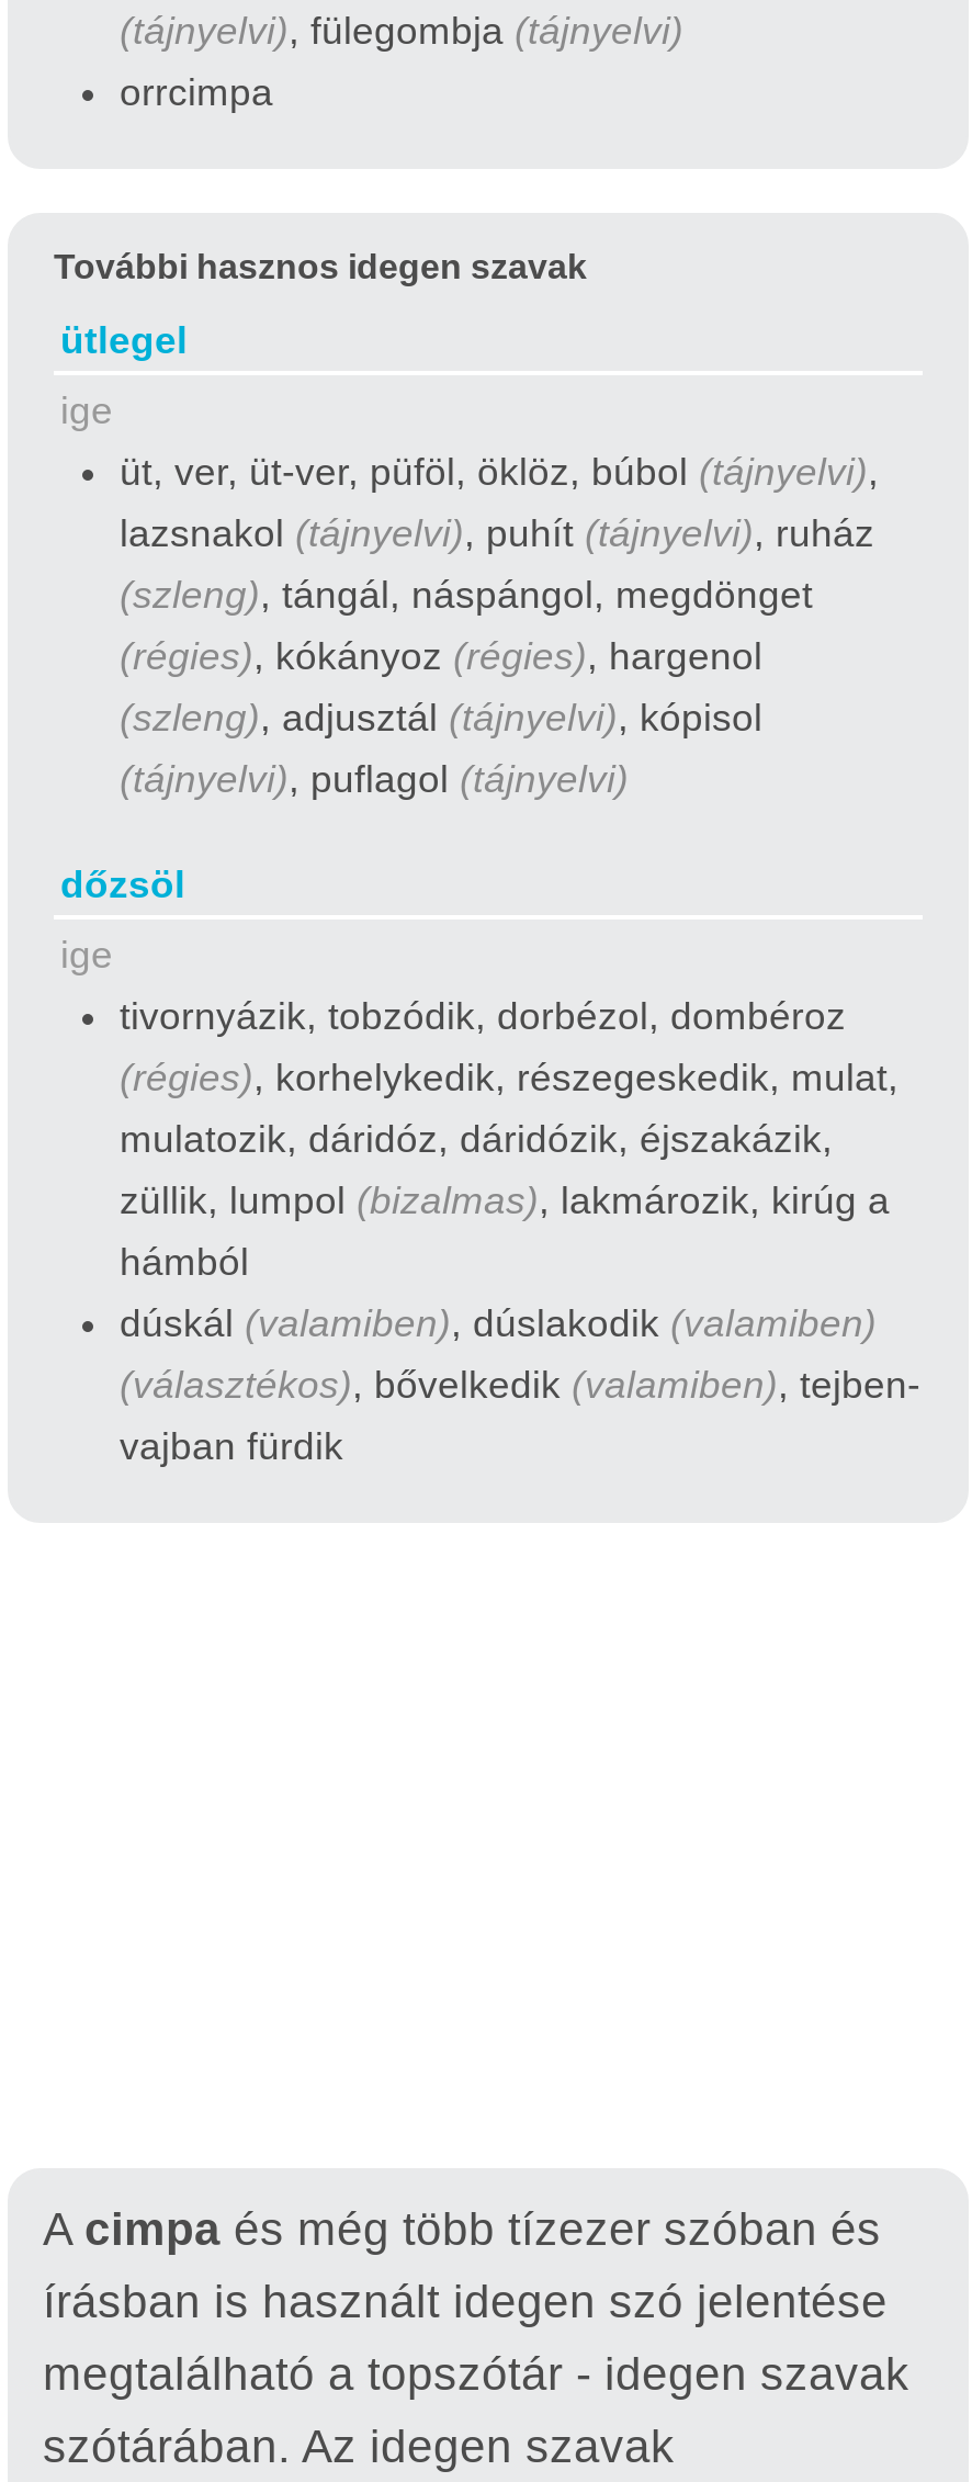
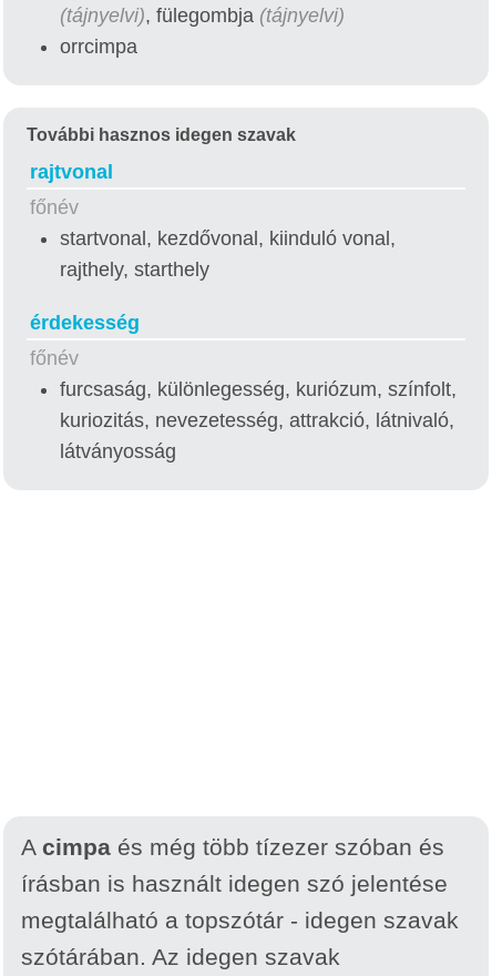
- ütlegel
+ rajtvonal

- ige
- üt, ver, üt-ver, püföl, öklöz, búbol (tájnyelvi),
- lazsnakol (tájnyelvi), puhít (tájnyelvi), ruház
- (szleng), tángál, náspángol, megdönget
- (régies), kókányoz (régies), hargenol
- (szleng), adjusztál (tájnyelvi), kópisol
- (tájnyelvi), puflagol (tájnyelvi)
+ főnév
+ startvonal, kezdővonal, kiinduló vonal,
+ rajthely, starthely

- dőzsöl
+ érdekesség

- ige
- tivornyázik, tobzódik, dorbézol, dombéroz
- (régies), korhelykedik, részegeskedik, mulat,
- mulatozik, dáridóz, dáridózik, éjszakázik,
- züllik, lumpol (bizalmas), lakmározik, kirúg a
- hámból
- dúskál (valamiben), dúslakodik (valamiben)
- (választékos), bővelkedik (valamiben), tejben-
- vajban fürdik
+ főnév
+ furcsaság, különlegesség, kuriózum, színfolt,
+ kuriozitás, nevezetesség, attrakció, látnivaló,
+ látványosság
